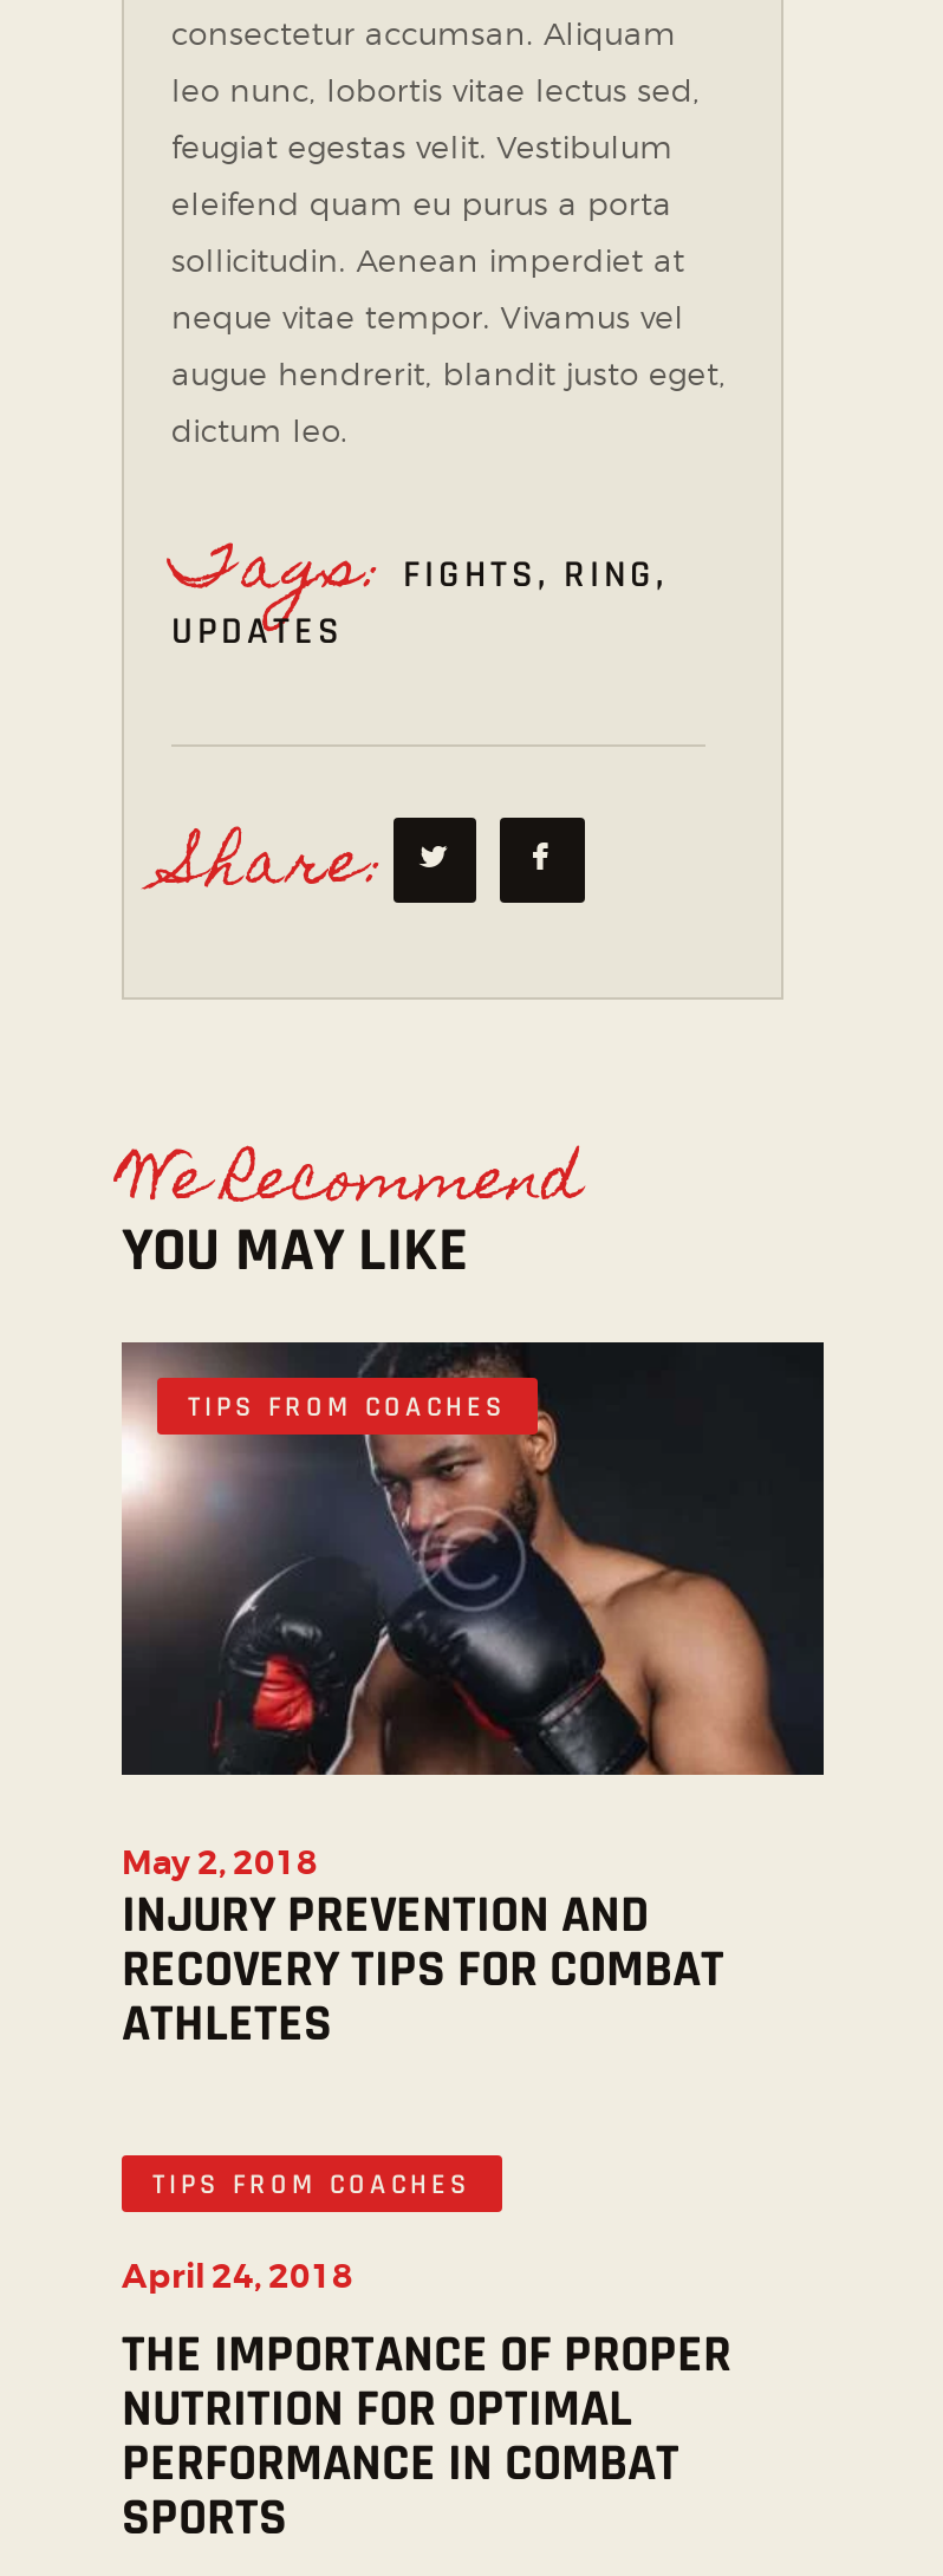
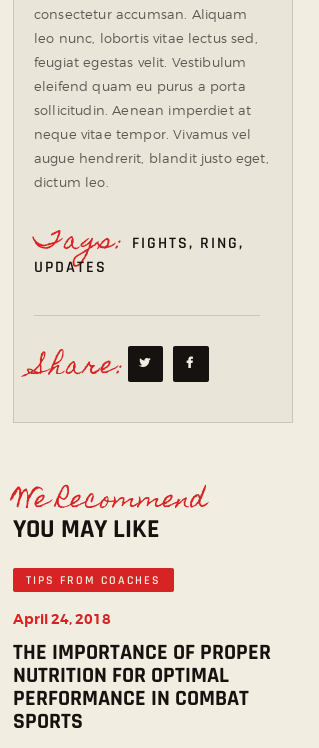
- [image]
- TIPS FROM COACHES

- May 2, 2018
- INJURY PREVENTION AND
- RECOVERY TIPS FOR COMBAT
- ATHLETES
